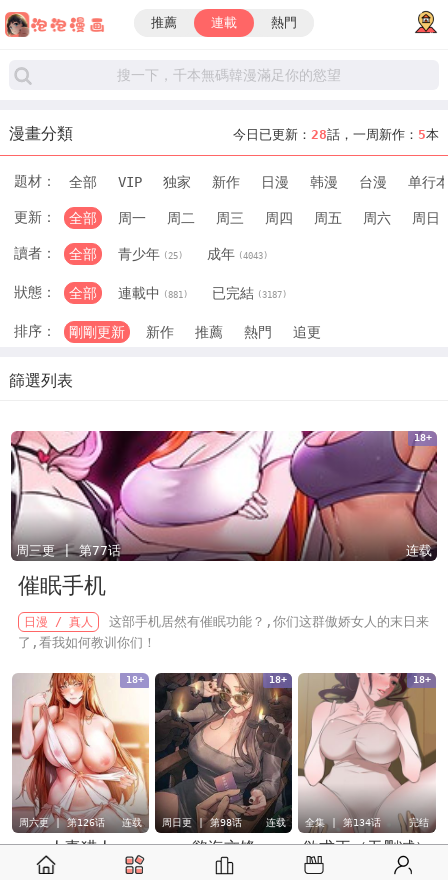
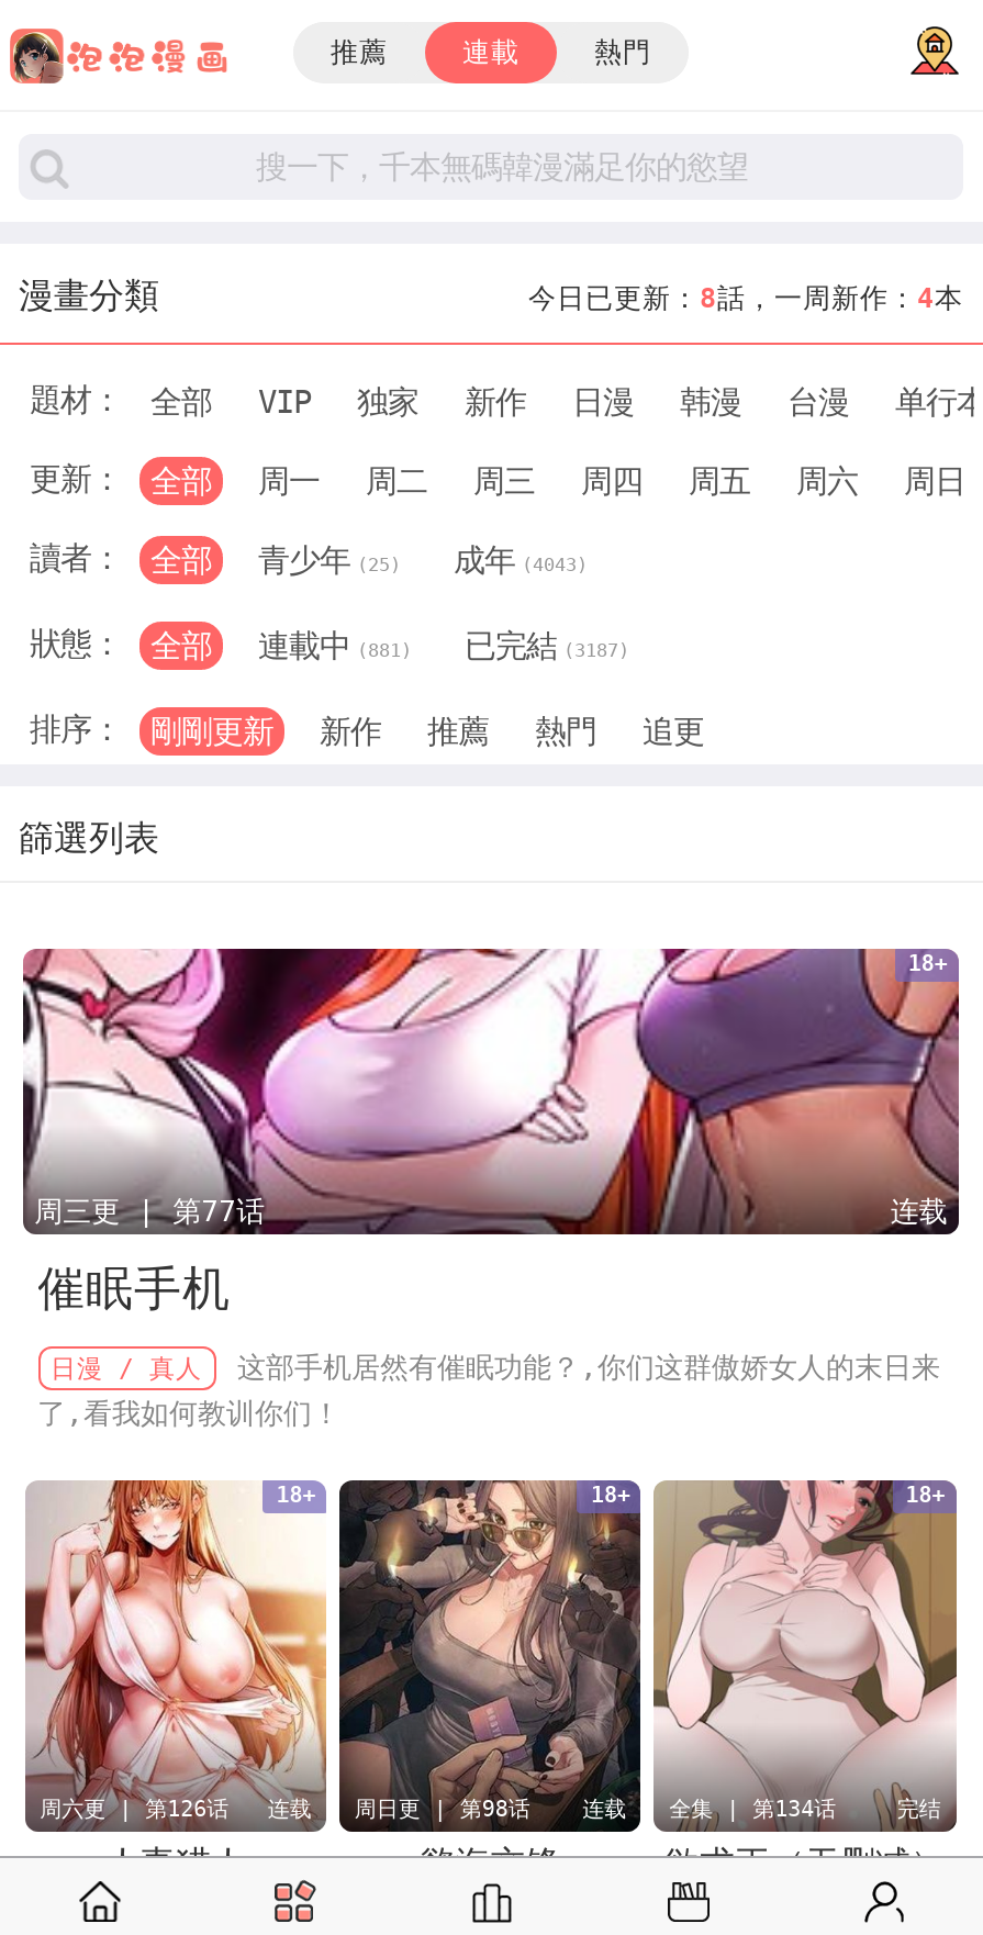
- 今日已更新：28話，一周新作：5本
+ 今日已更新：8話，一周新作：4本
